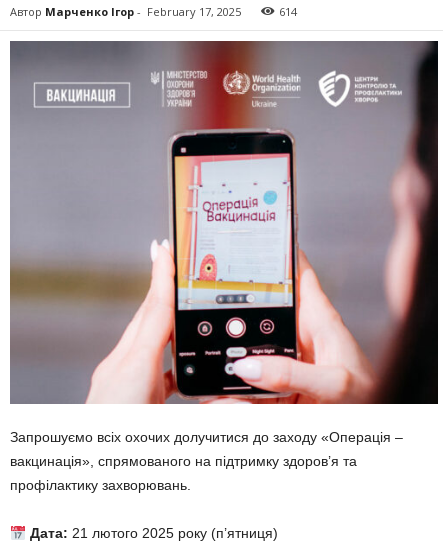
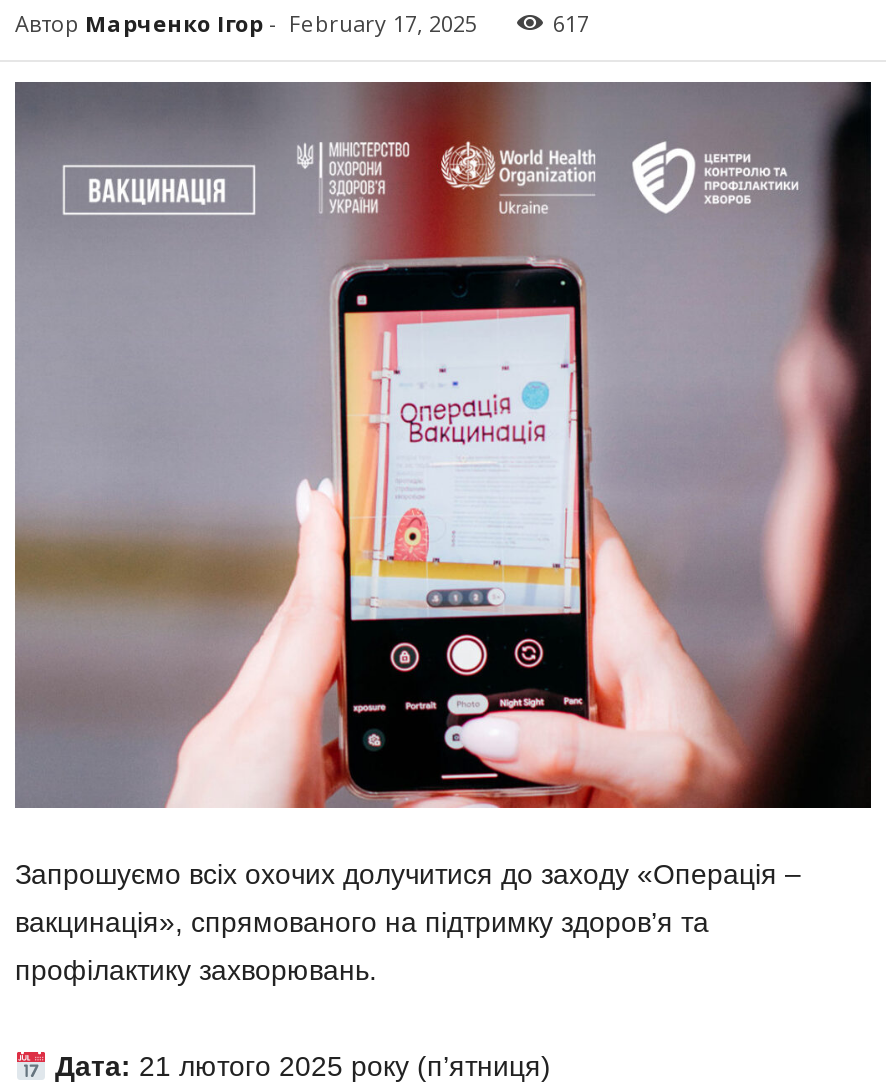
- 614
+ 617
